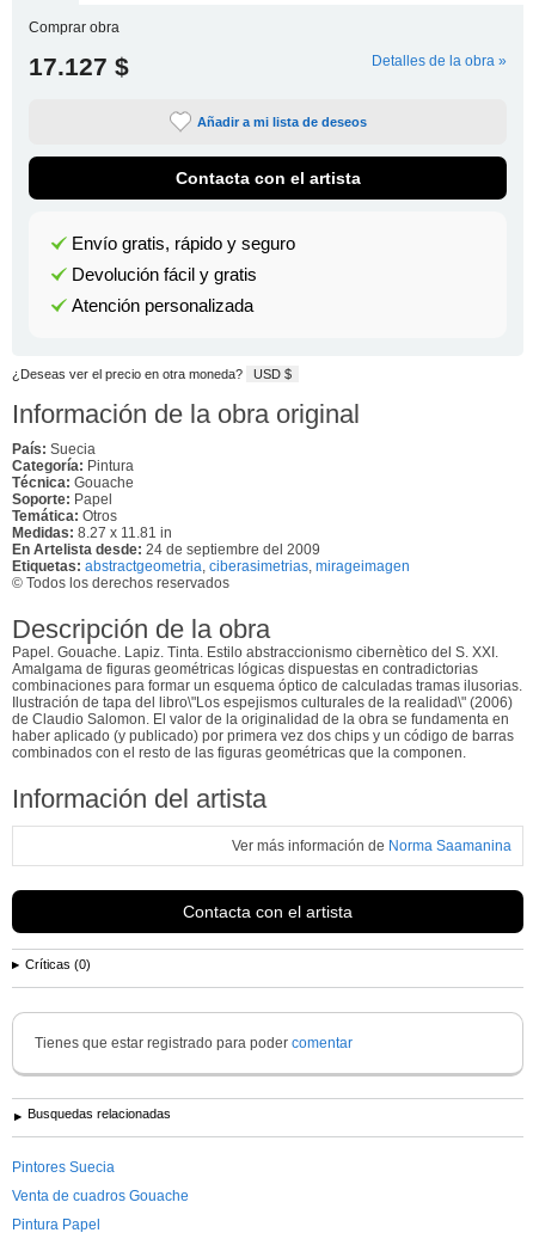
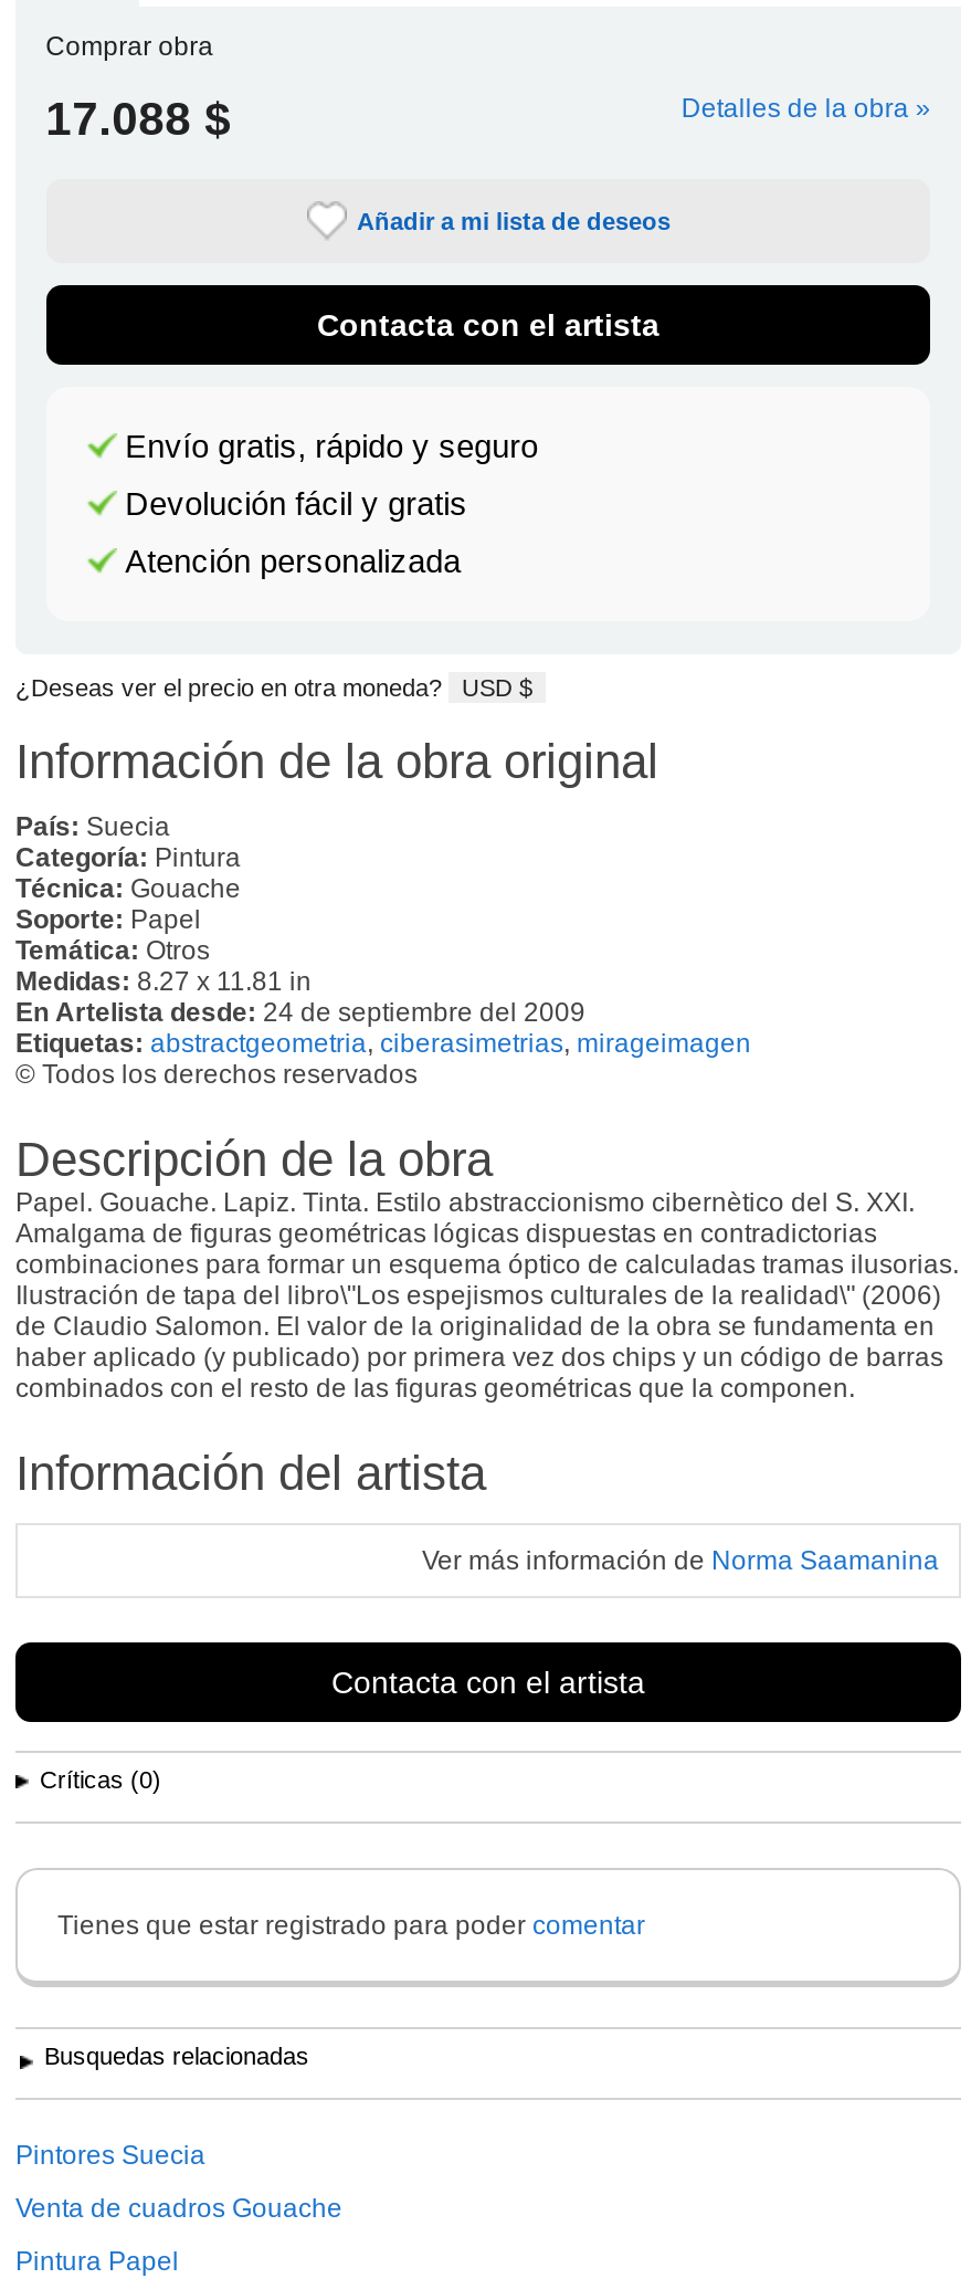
- 17.127 $
+ 17.088 $
